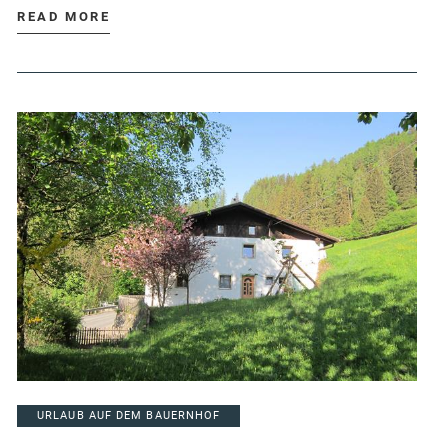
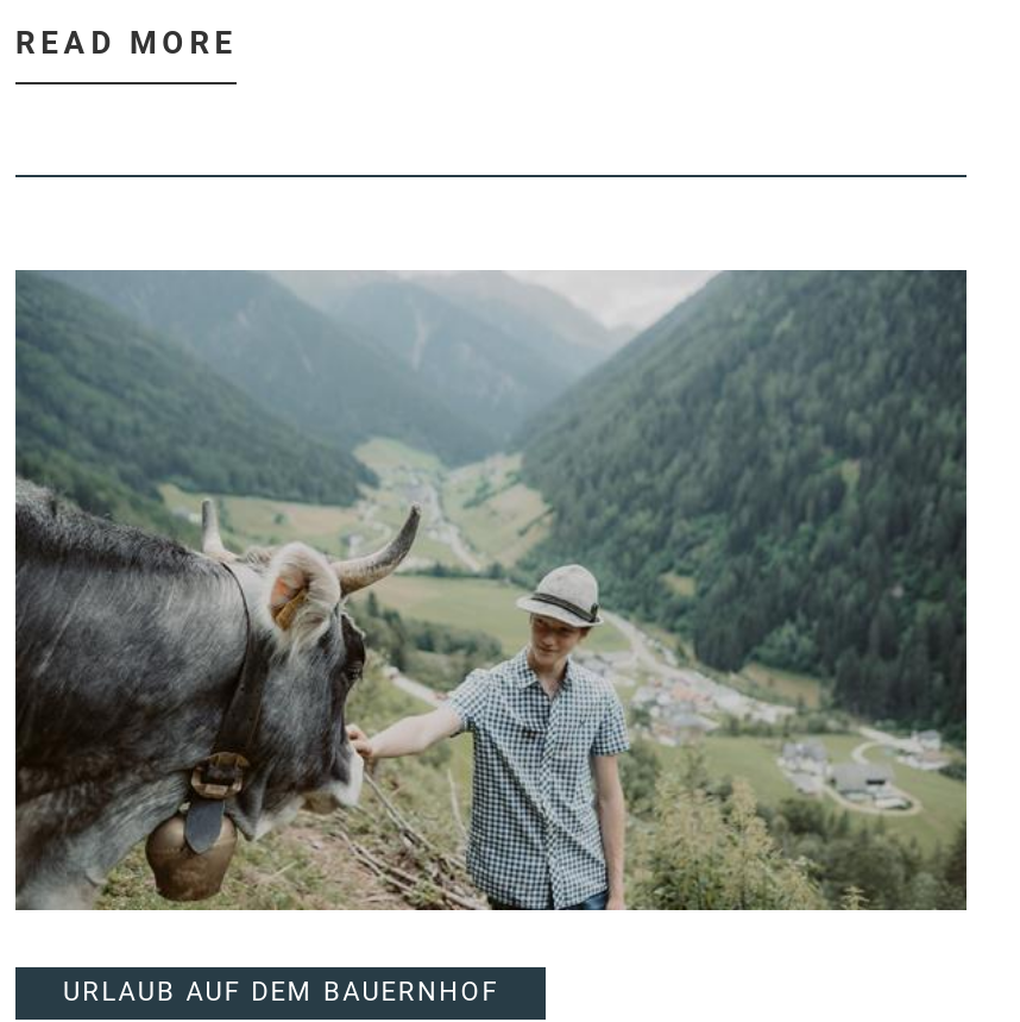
- [image]
+ [image]
